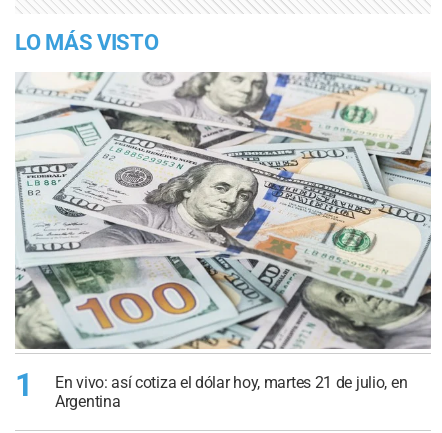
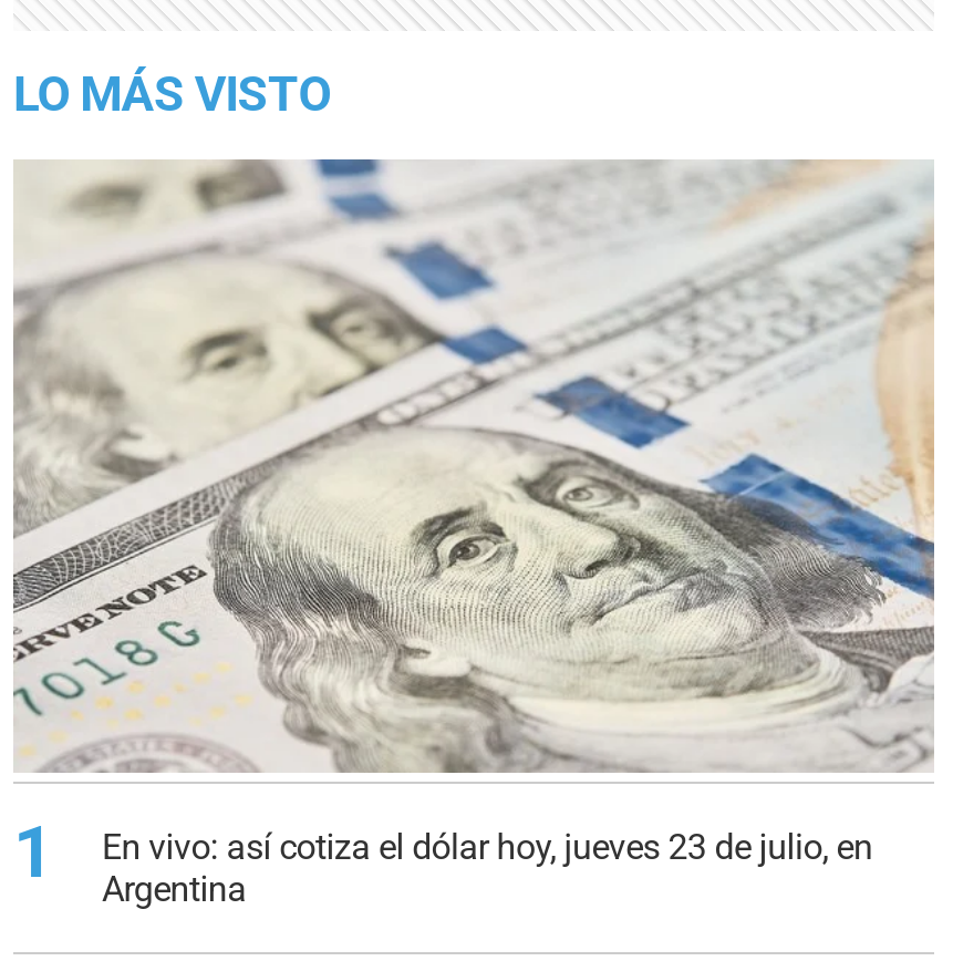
- [image]
- En vivo: así cotiza el dólar hoy, martes 21 de julio, en
+ [image]
+ En vivo: así cotiza el dólar hoy, jueves 23 de julio, en
